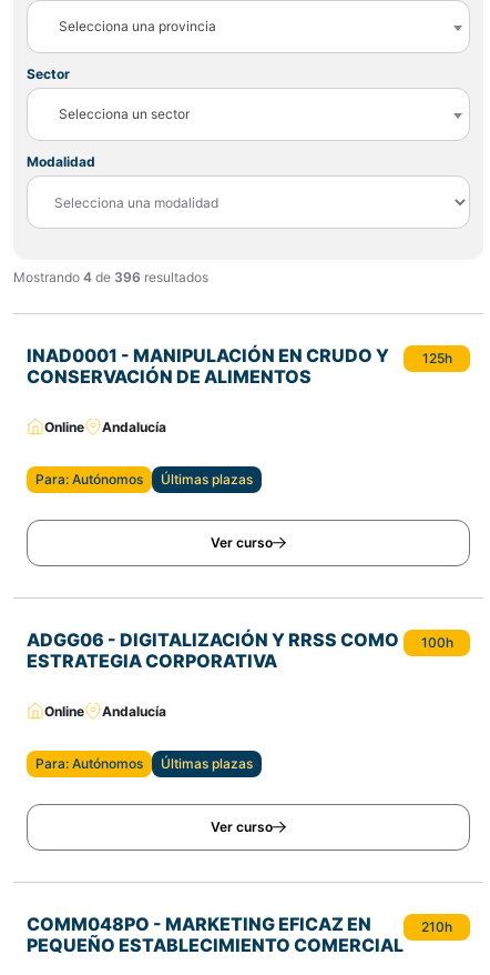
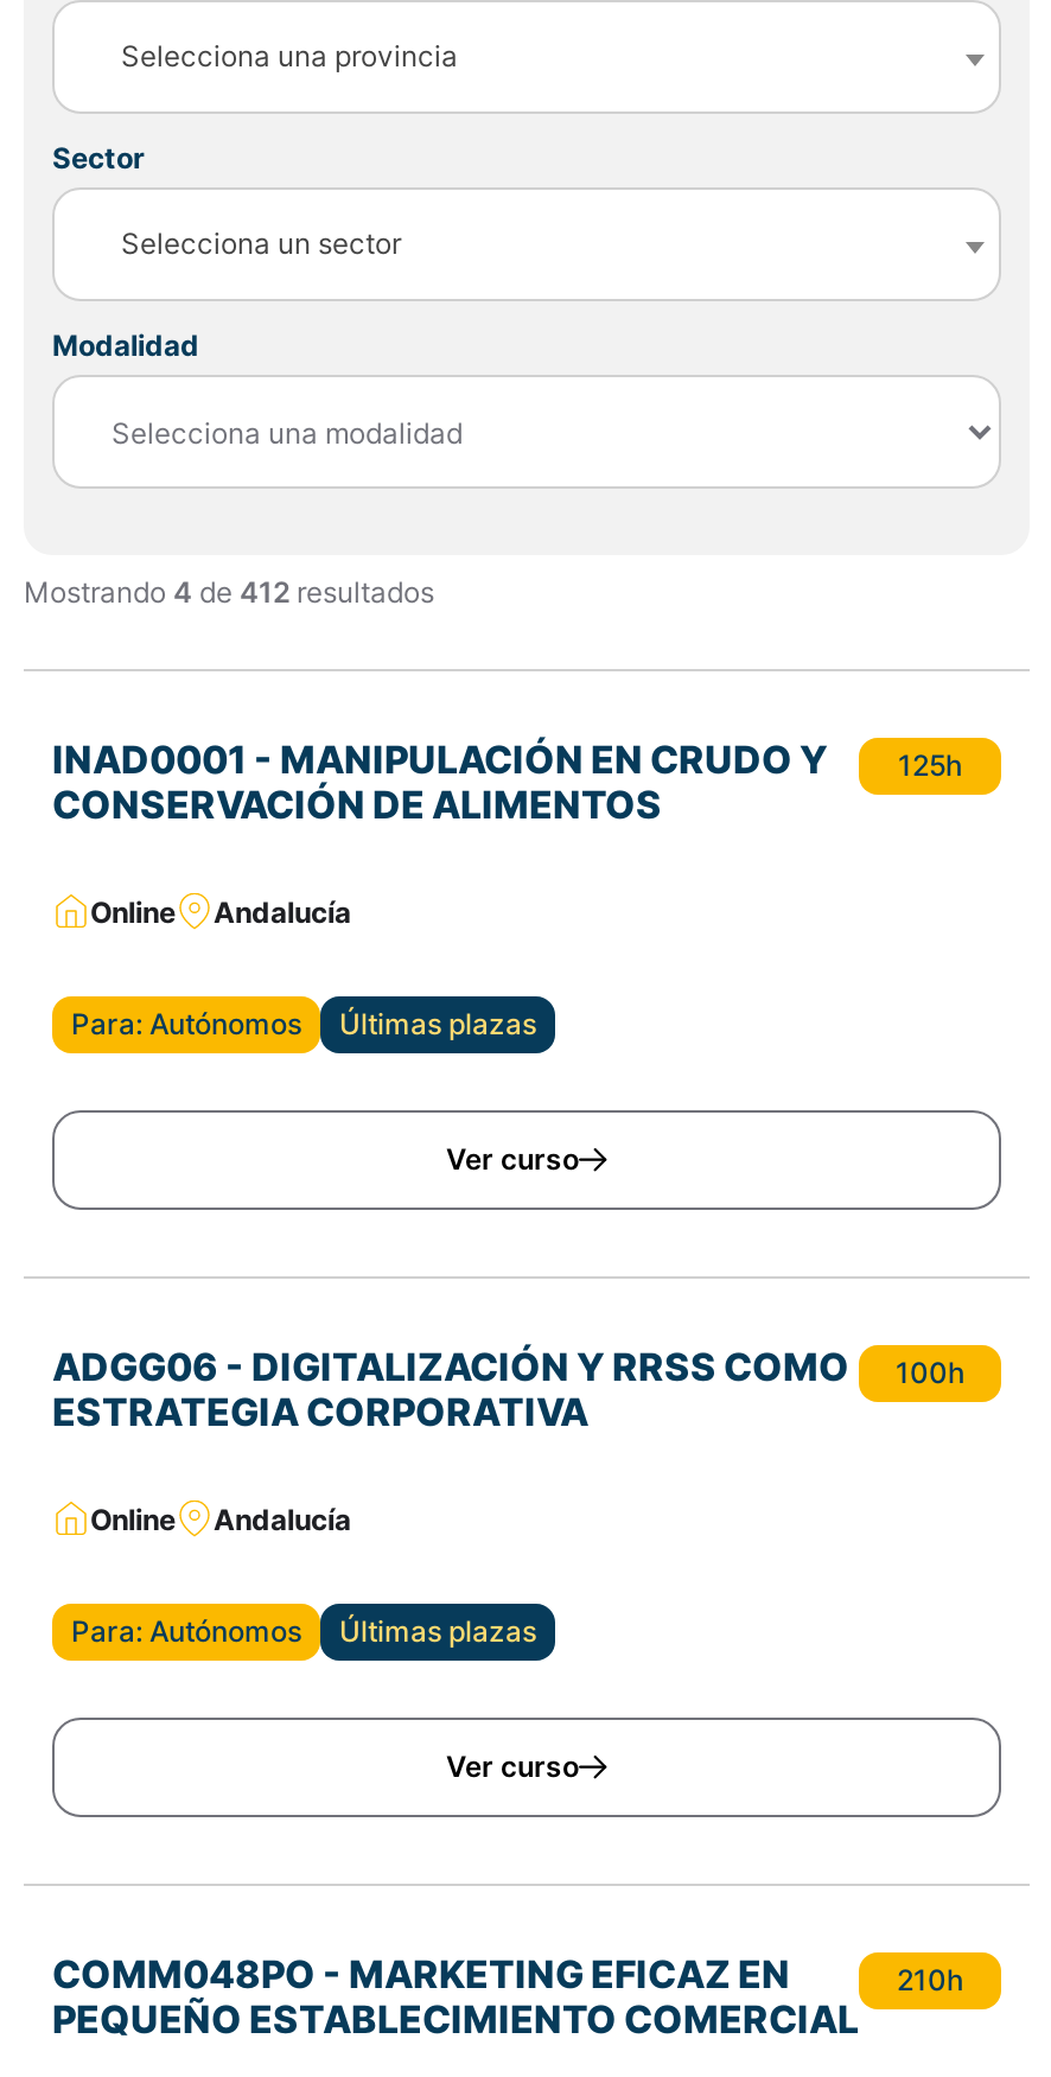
- Mostrando 4 de 396 resultados
+ Mostrando 4 de 412 resultados
